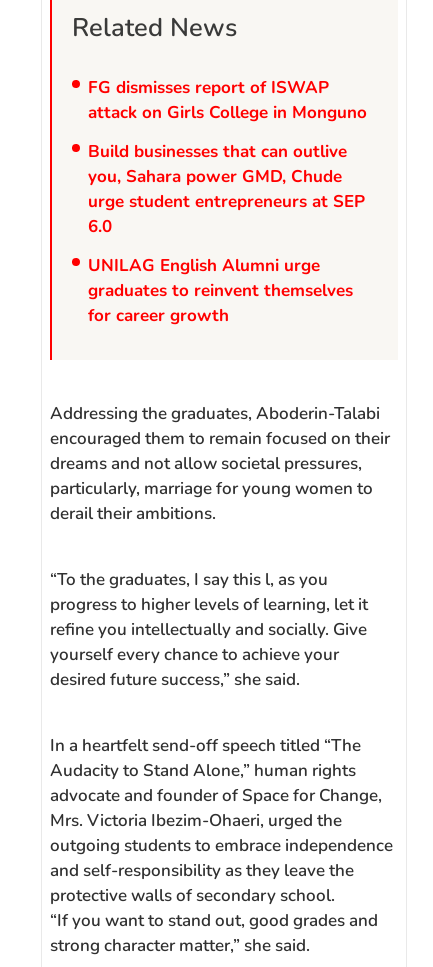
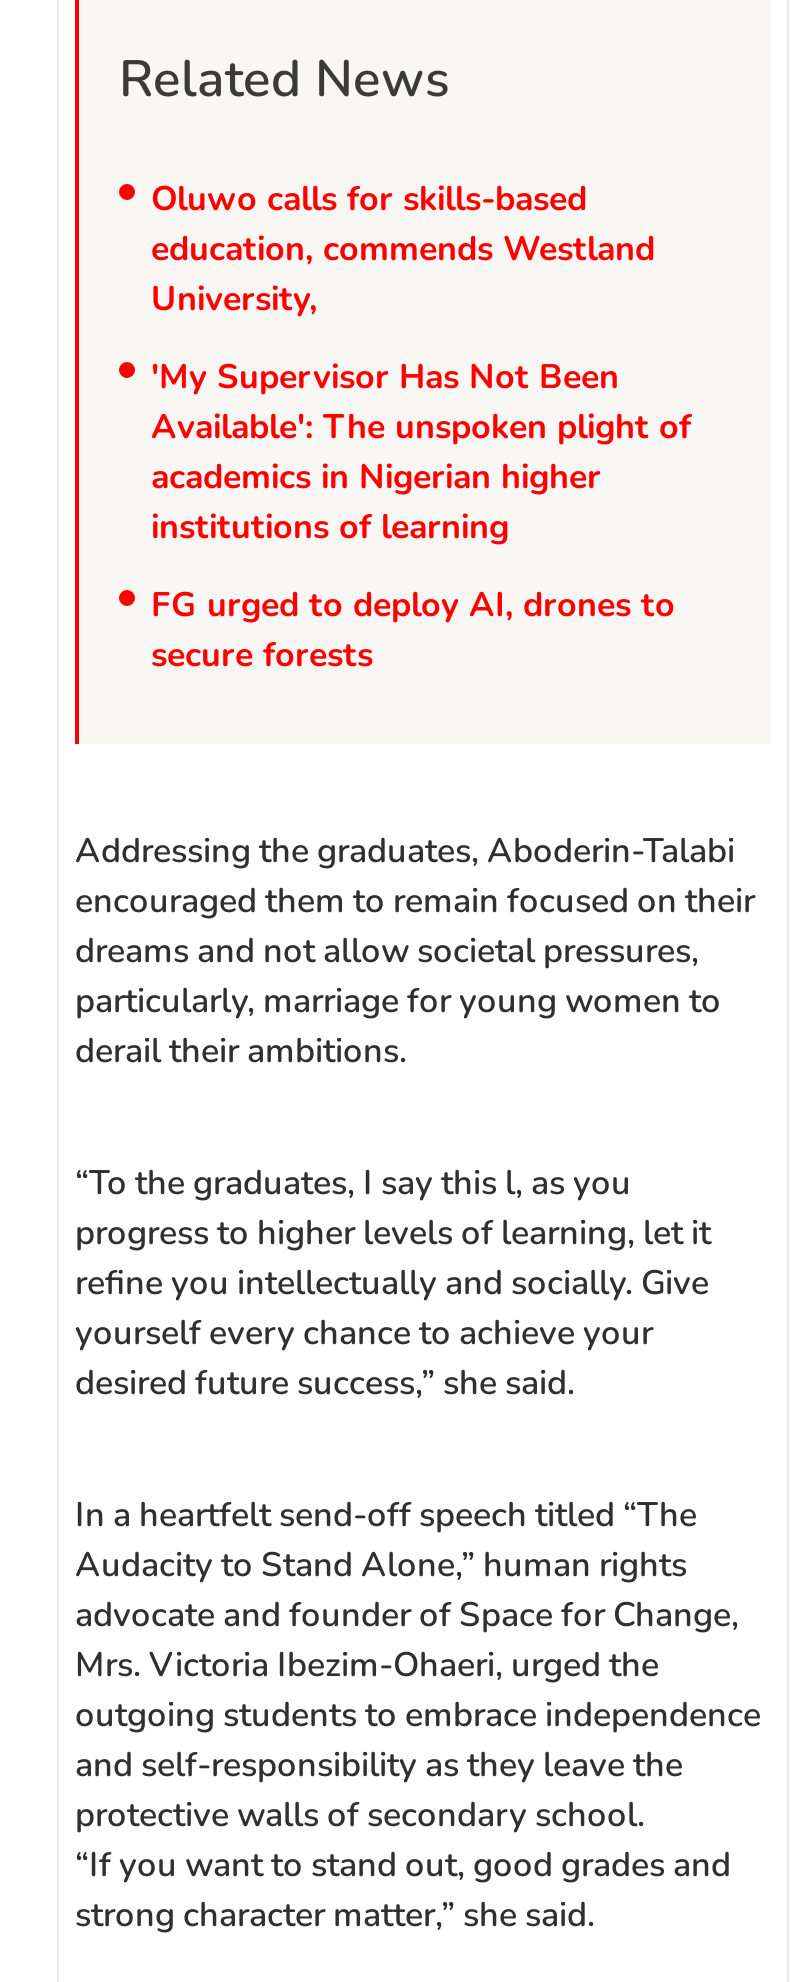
- FG dismisses report of ISWAP
- attack on Girls College in Monguno
+ Oluwo calls for skills-based
+ education, commends Westland
+ University,

- Build businesses that can outlive
- you, Sahara power GMD, Chude
- urge student entrepreneurs at SEP
- 6.0
+ 'My Supervisor Has Not Been
+ Available': The unspoken plight of
+ academics in Nigerian higher
+ institutions of learning

- UNILAG English Alumni urge
- graduates to reinvent themselves
- for career growth
+ FG urged to deploy AI, drones to
+ secure forests
